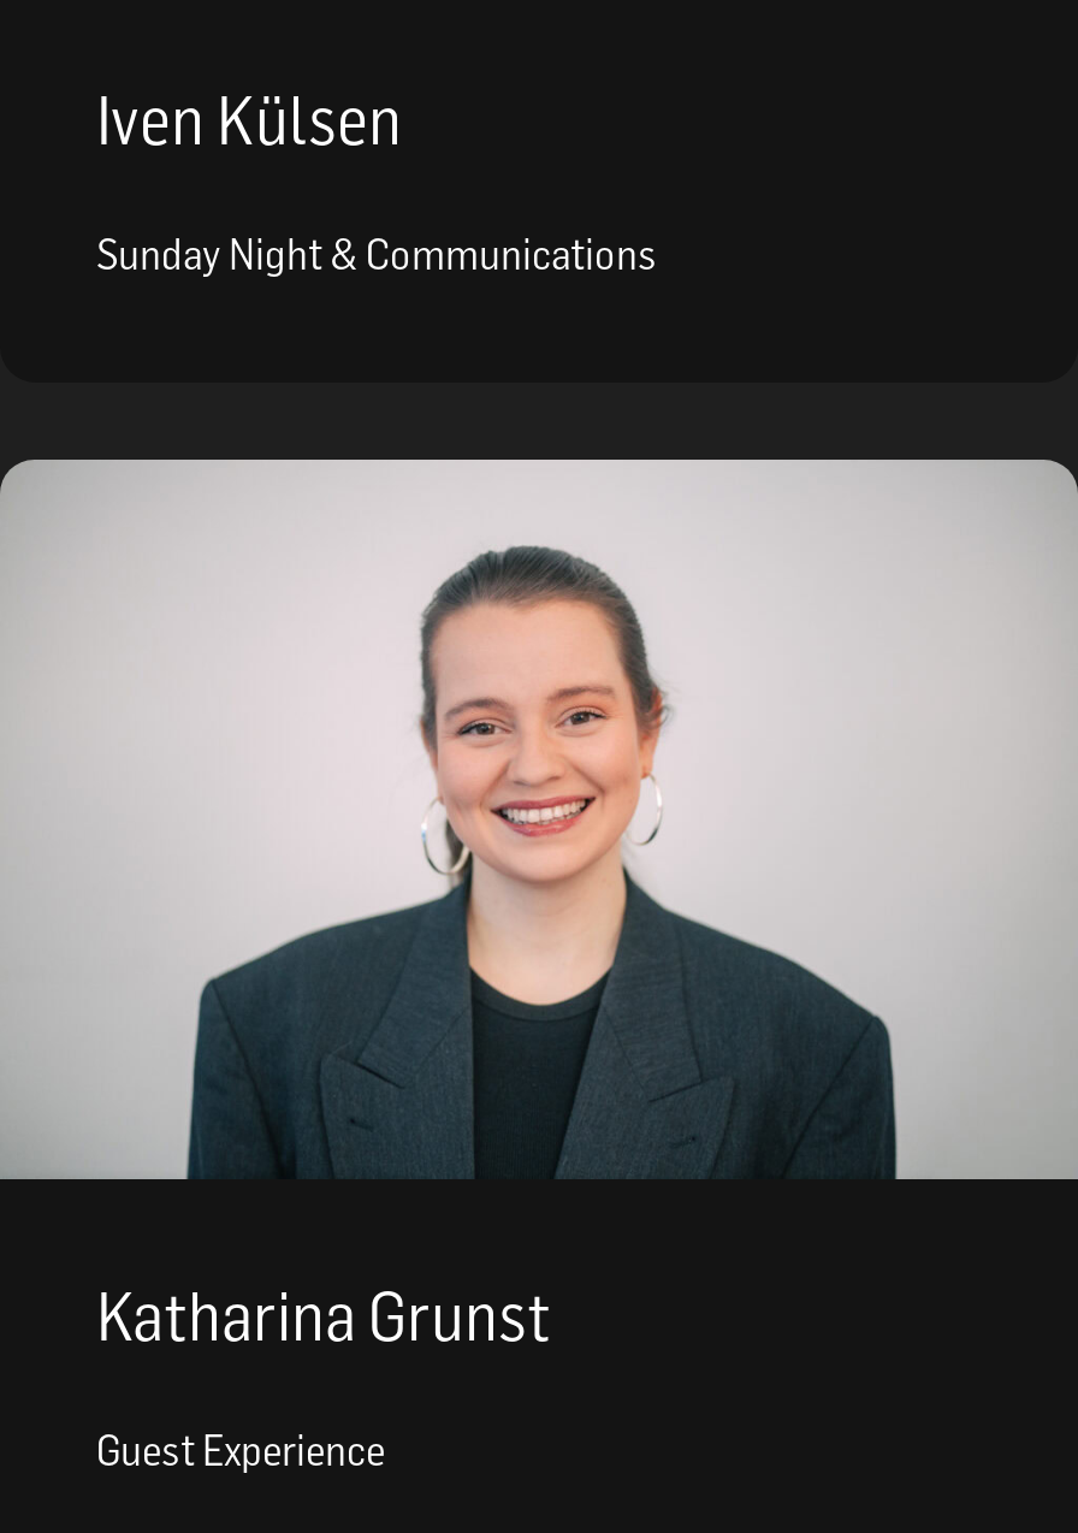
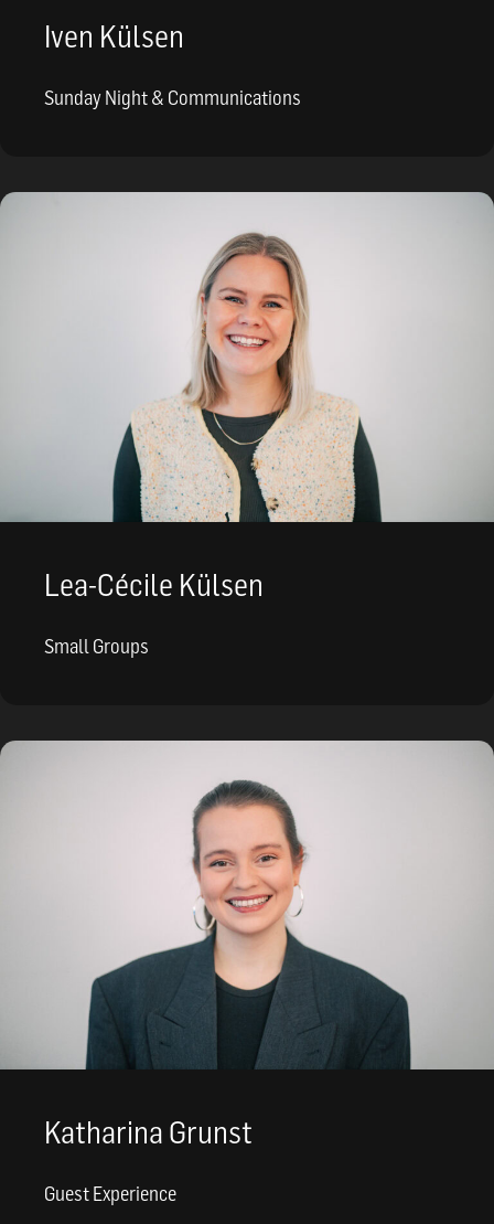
+ [image]
+ Lea-Cécile Külsen
+ Small Groups
